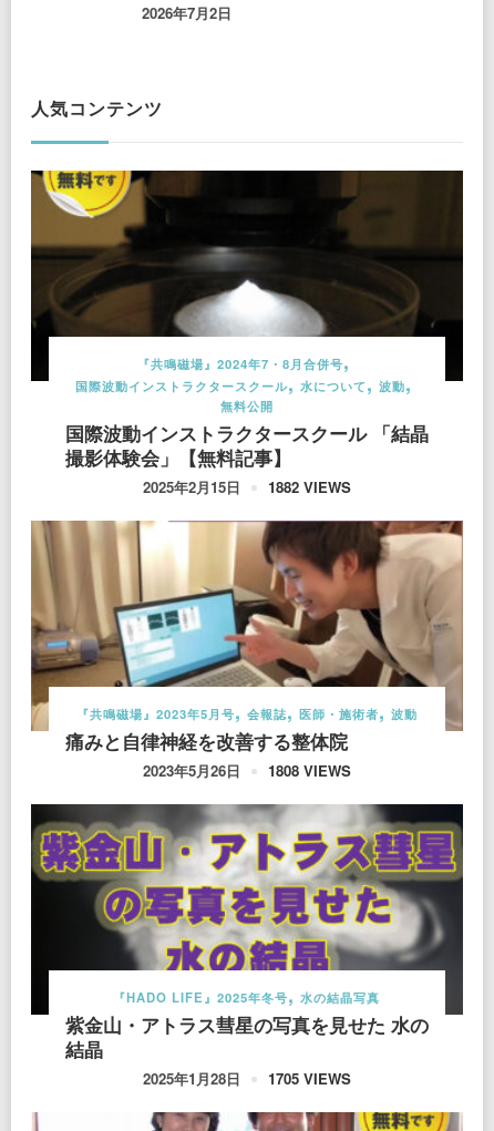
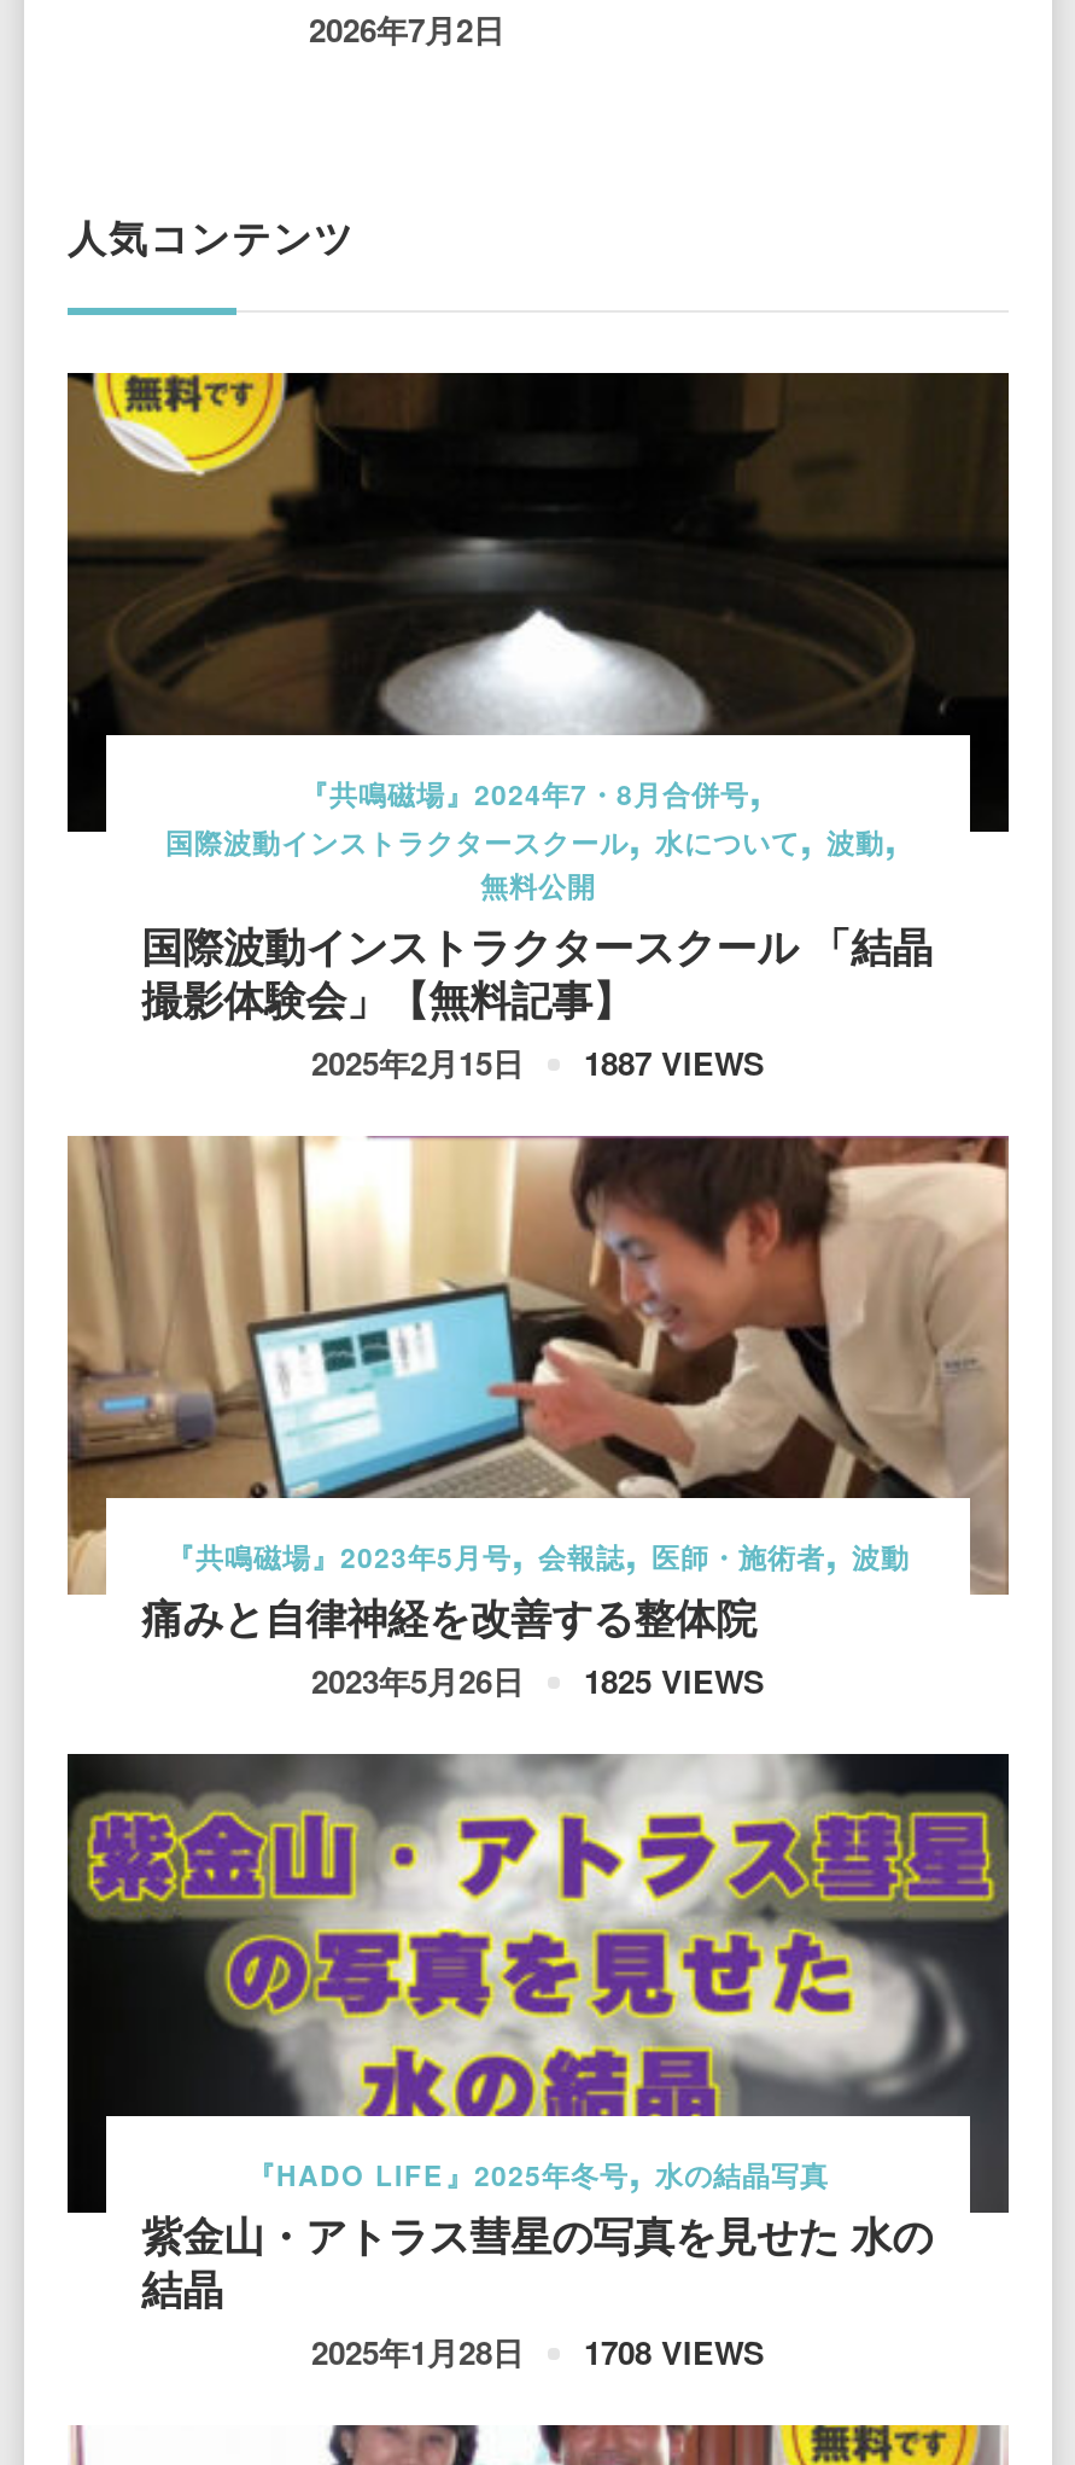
- 2025年2月15日 1882 VIEWS
+ 2025年2月15日 1887 VIEWS

- 2023年5月26日 1808 VIEWS
+ 2023年5月26日 1825 VIEWS

- 2025年1月28日 1705 VIEWS
+ 2025年1月28日 1708 VIEWS
